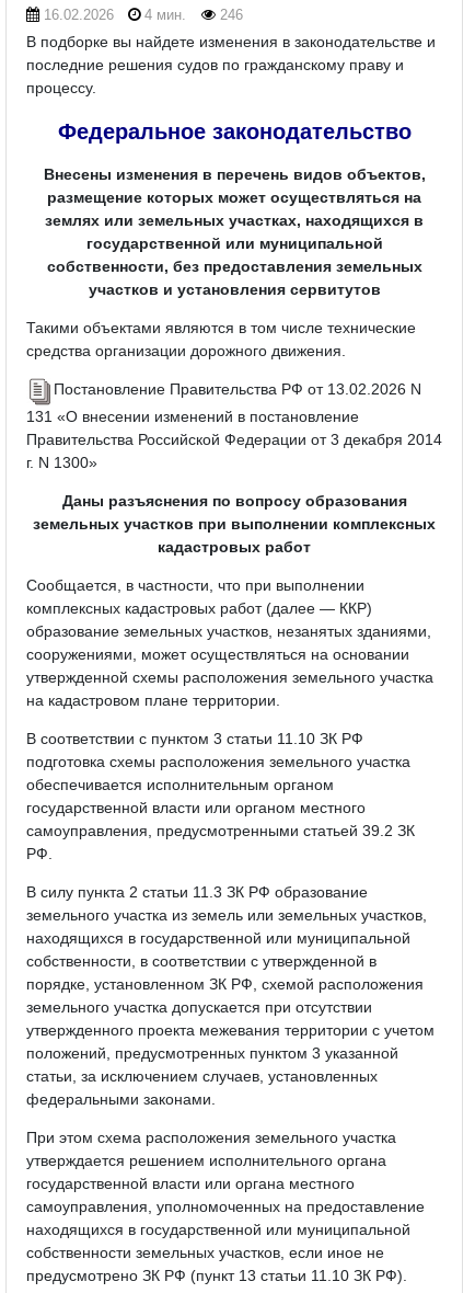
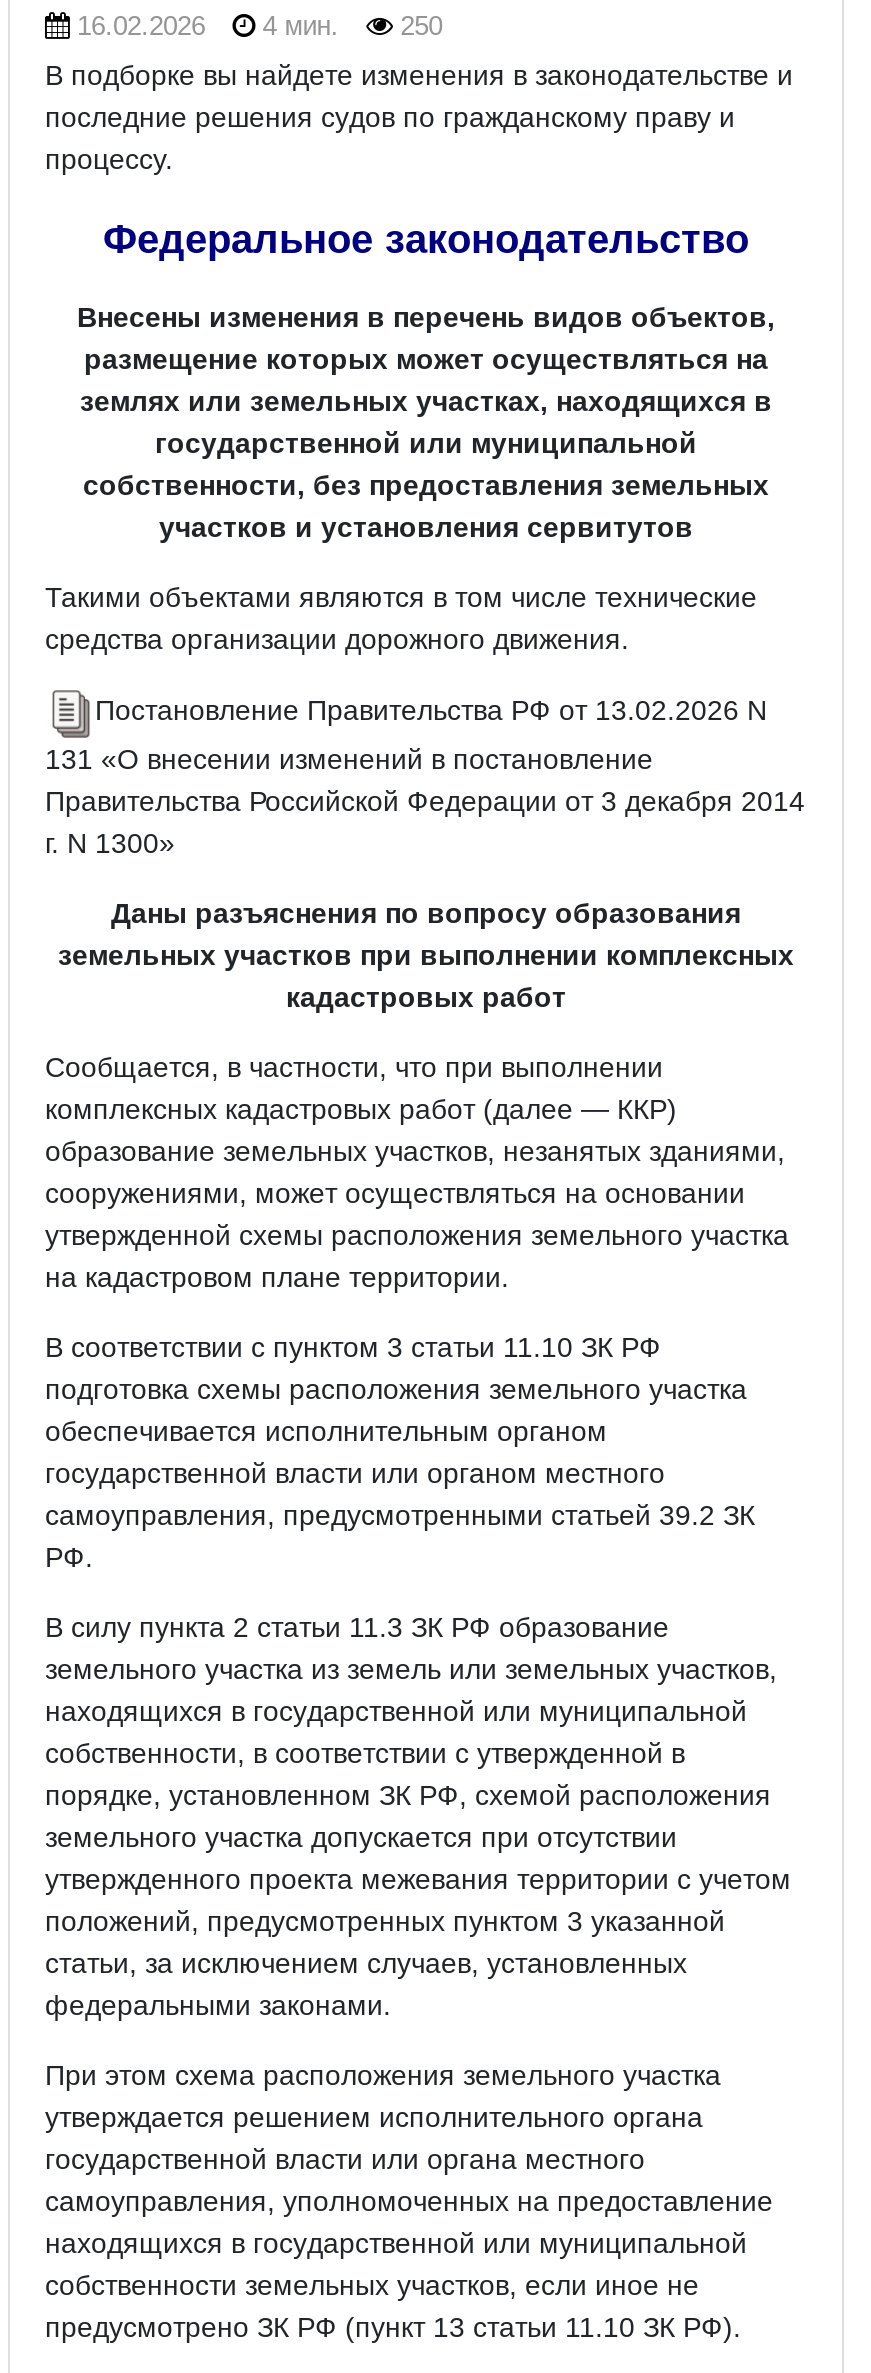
- 16.02.2026 4 мин. 246
+ 16.02.2026 4 мин. 250
